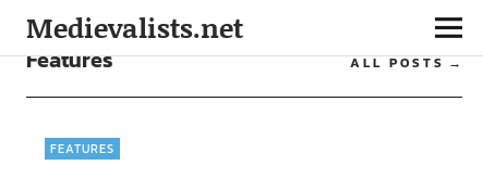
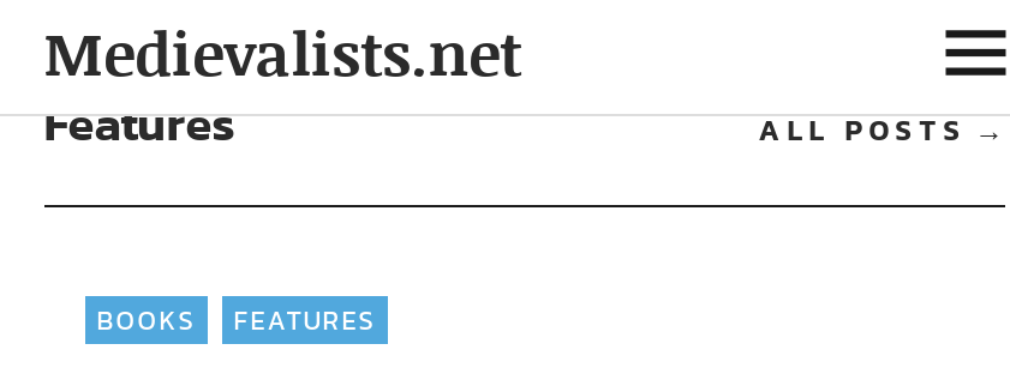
+ BOOKS
